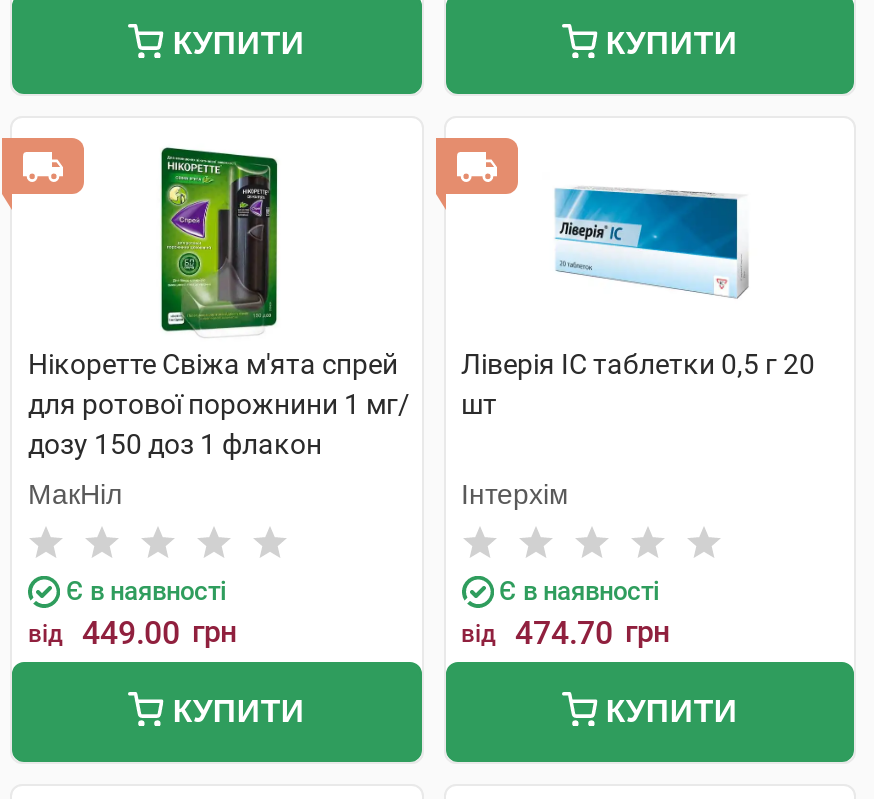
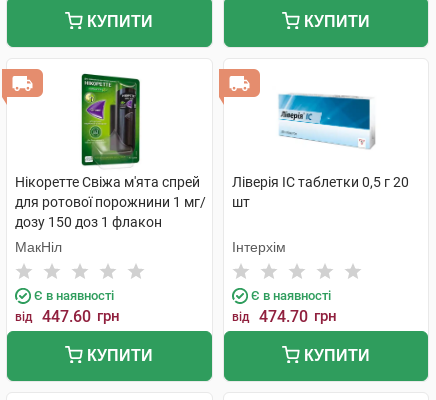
- від 449.00 грн
+ від 447.60 грн
